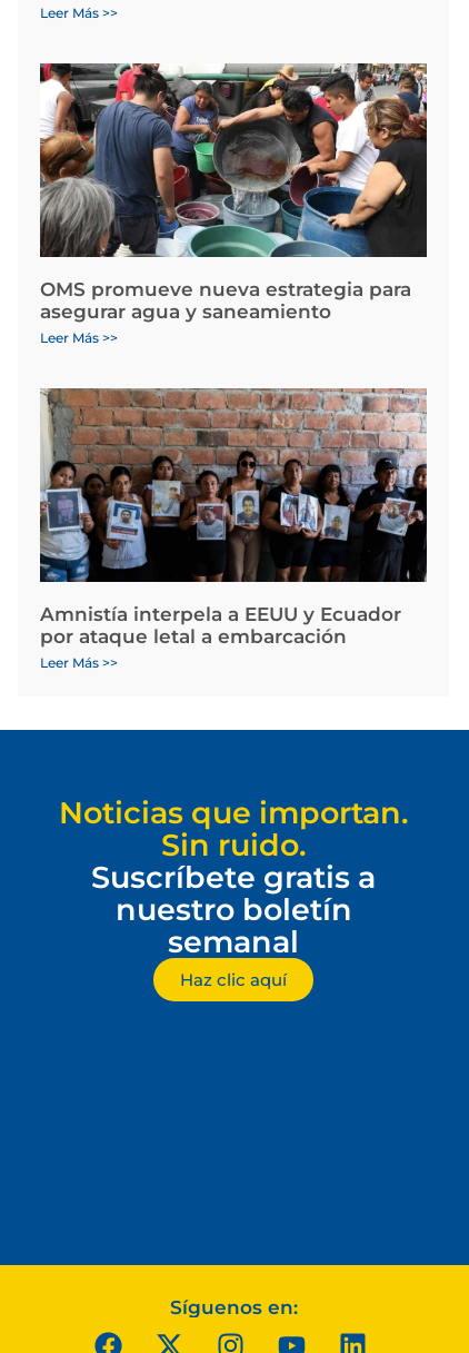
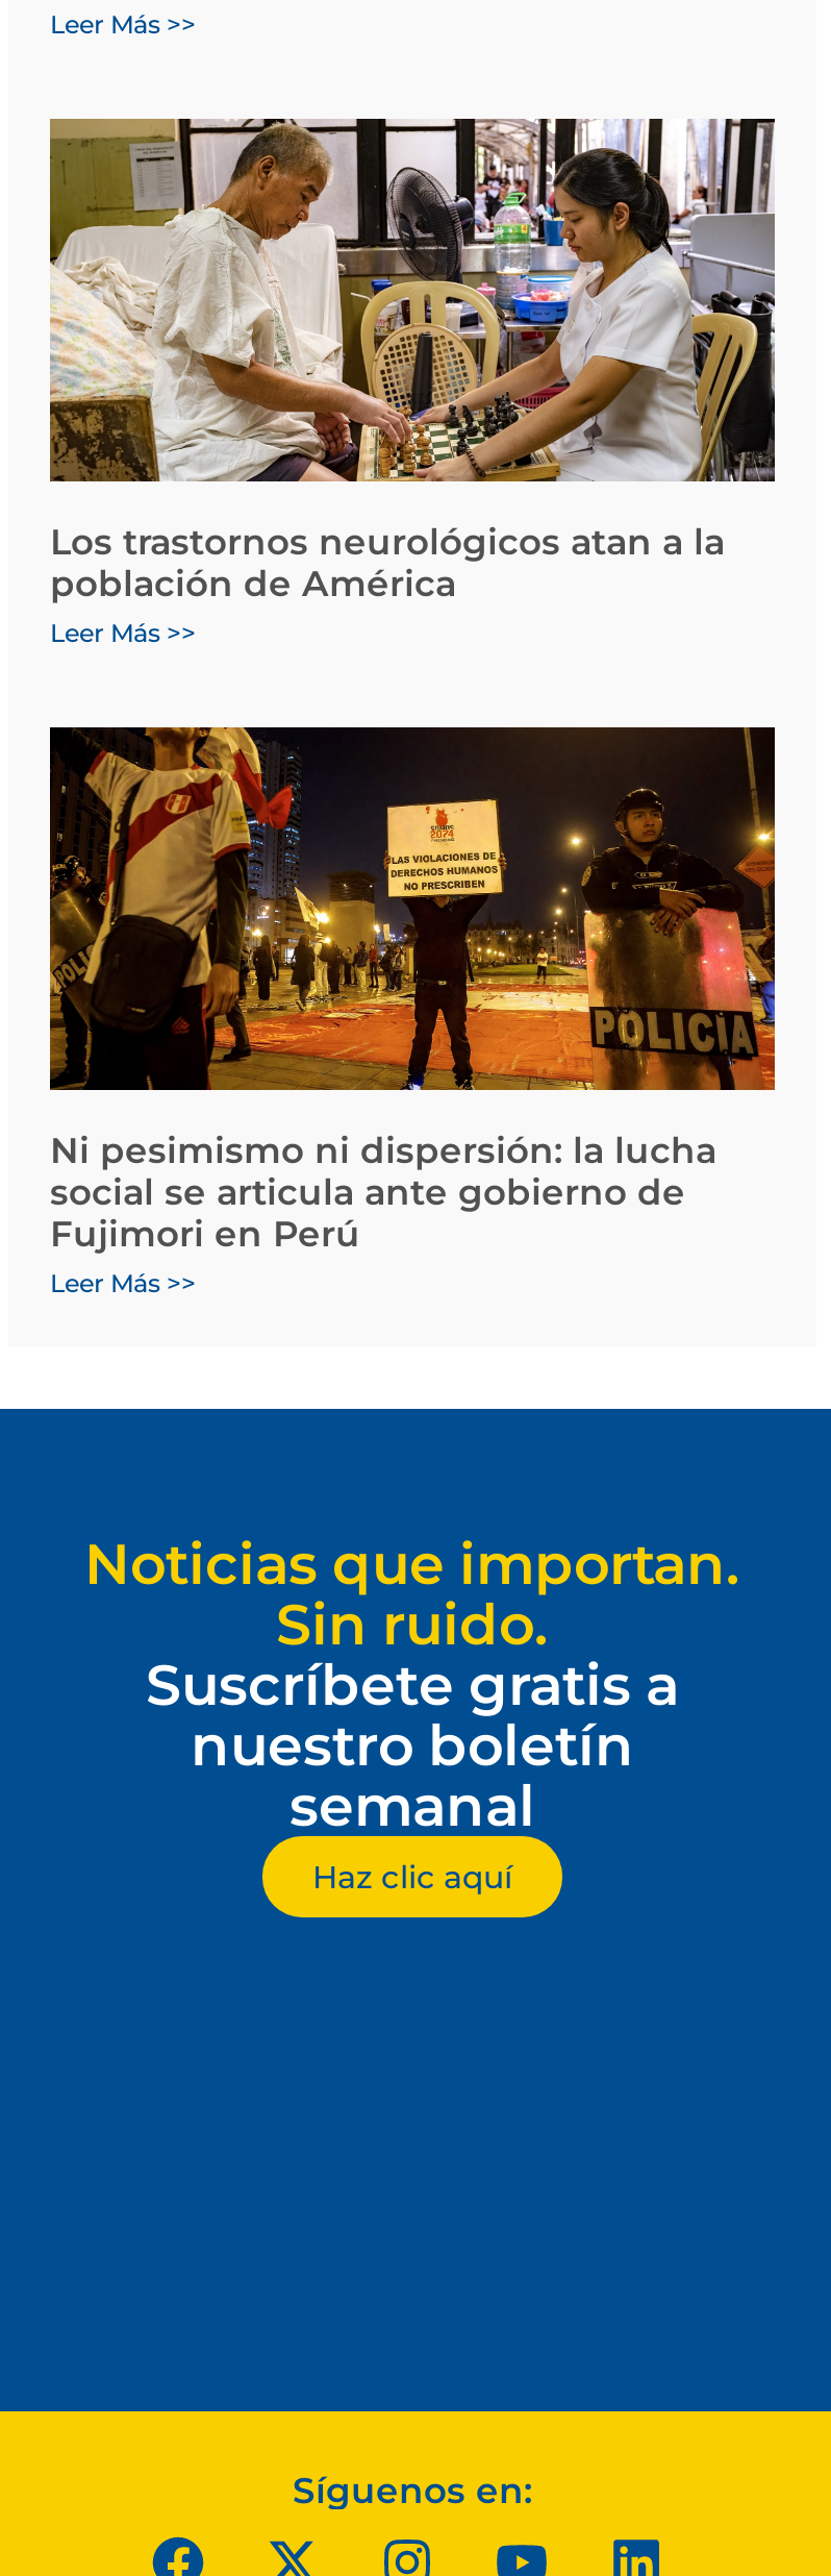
- [image]
- OMS promueve nueva estrategia para
- asegurar agua y saneamiento
+ [image]
+ Los trastornos neurológicos atan a la
+ población de América

- [image]
- Amnistía interpela a EEUU y Ecuador
- por ataque letal a embarcación
+ [image]
+ Ni pesimismo ni dispersión: la lucha
+ social se articula ante gobierno de
+ Fujimori en Perú
